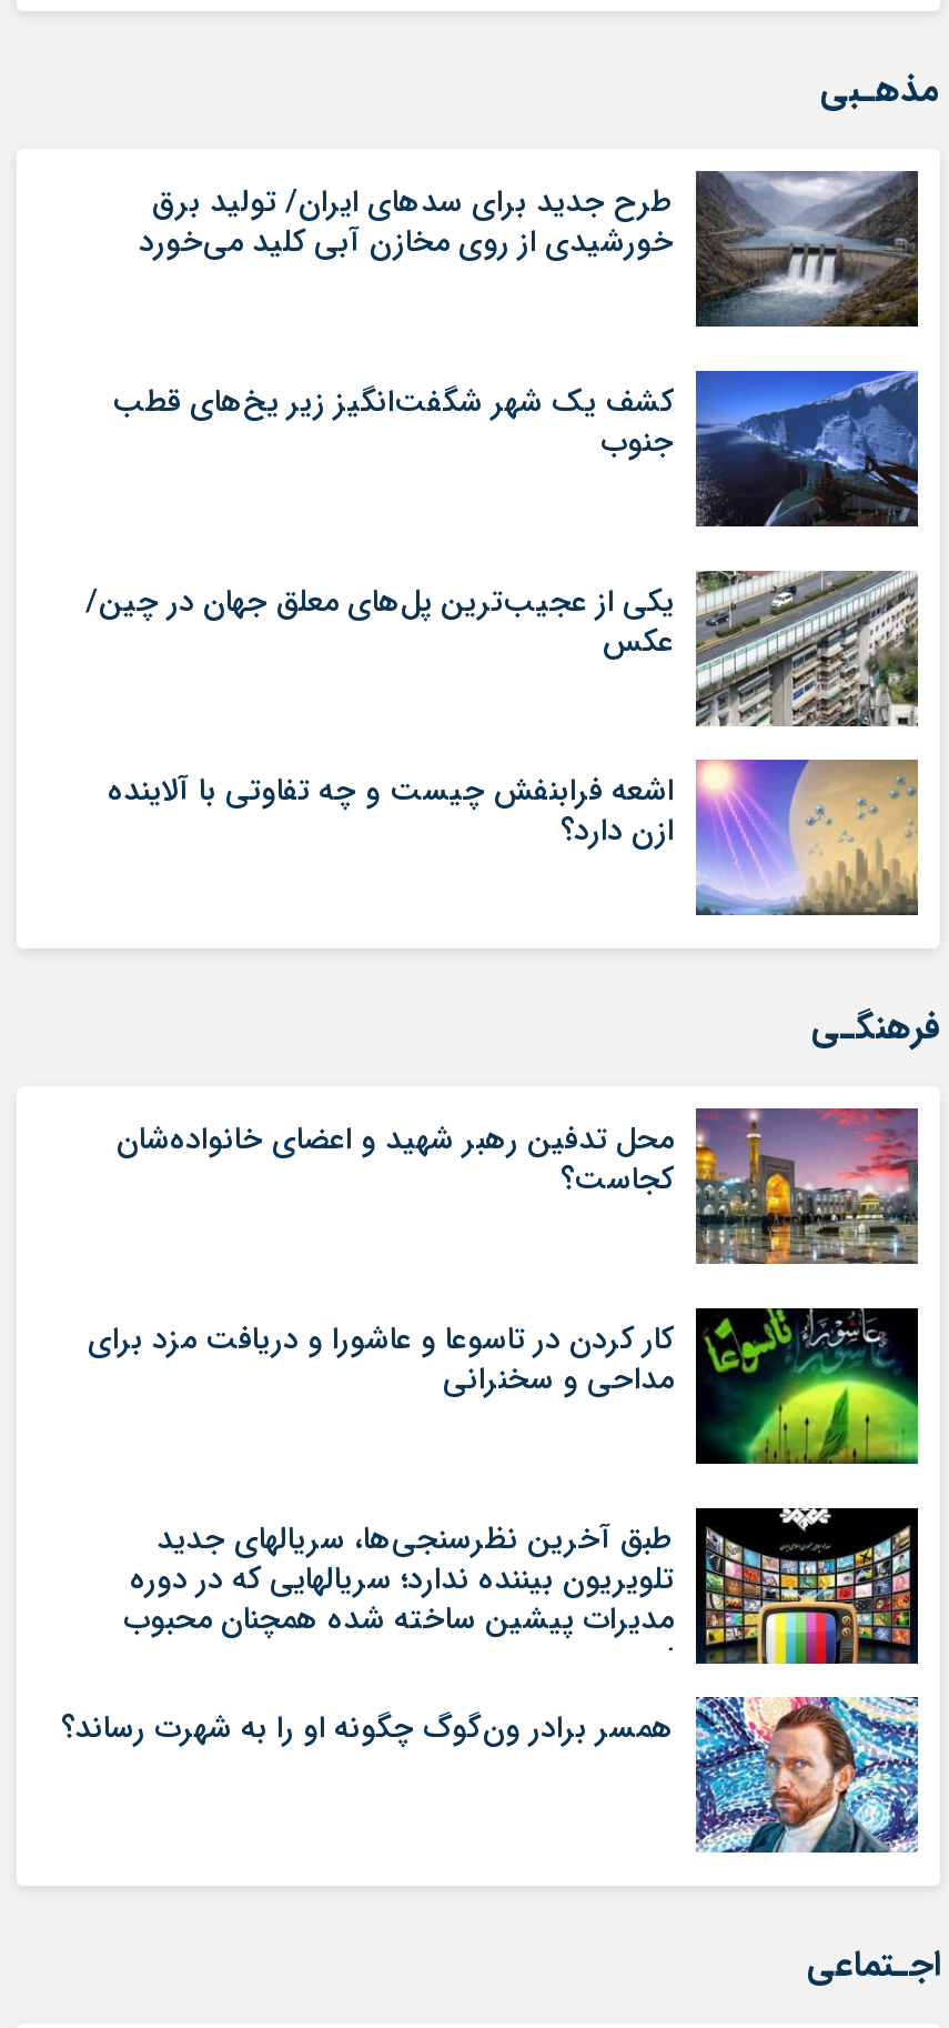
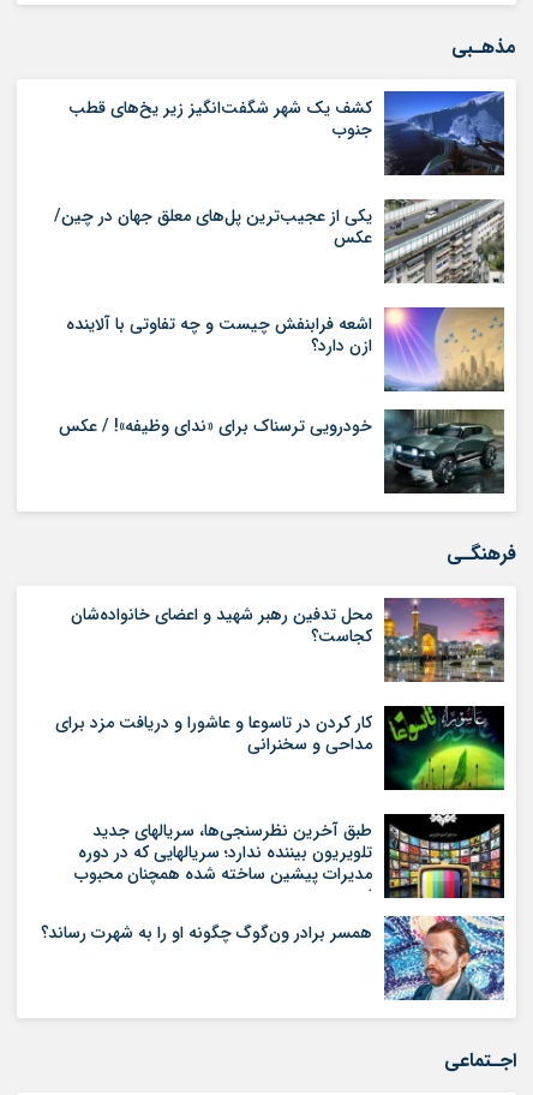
- [image]
- طرح جدید برای سدهای ایران/ تولید برق
- خورشیدی از روی مخازن آبی کلید می‌خورد

moved up: [image] | کشف یک شهر شگفت‌انگیز زیر یخ‌های قطب | جنوب | یکی از عجیب‌ترین پل‌های معلق جهان در چین/

moved up: [image] | اشعه فرابنفش چیست و چه تفاوتی با آلاینده | ازن دارد؟

+ [image]
+ خودرویی ترسناک برای «ندای وظیفه»! / عکس
